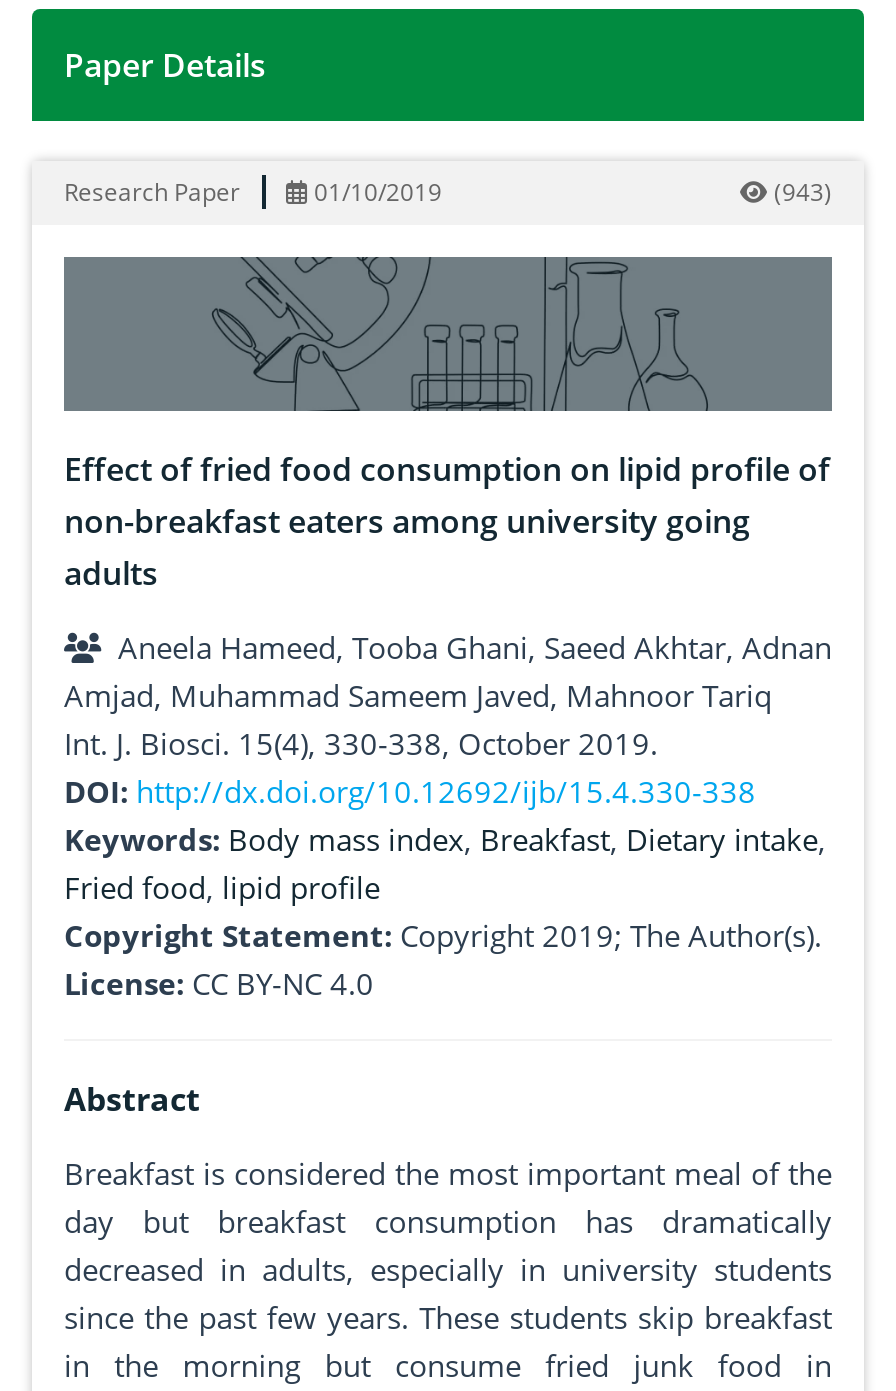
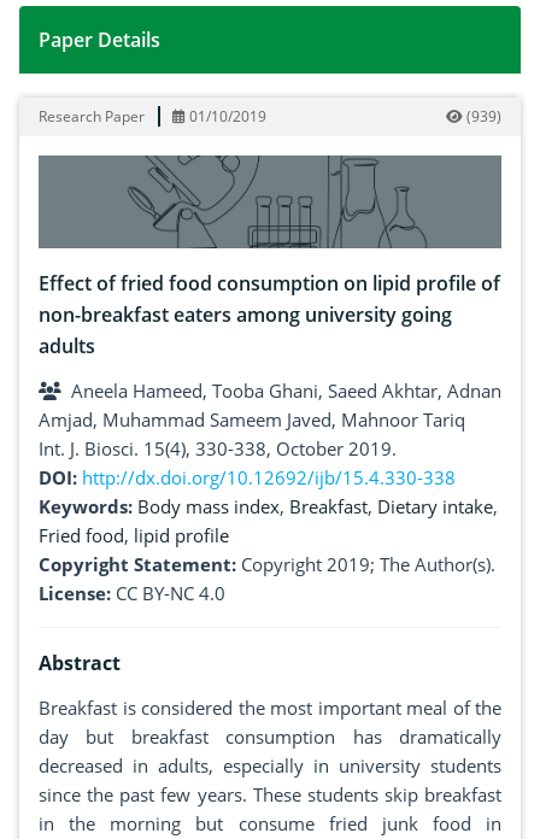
- (943)
+ (939)
